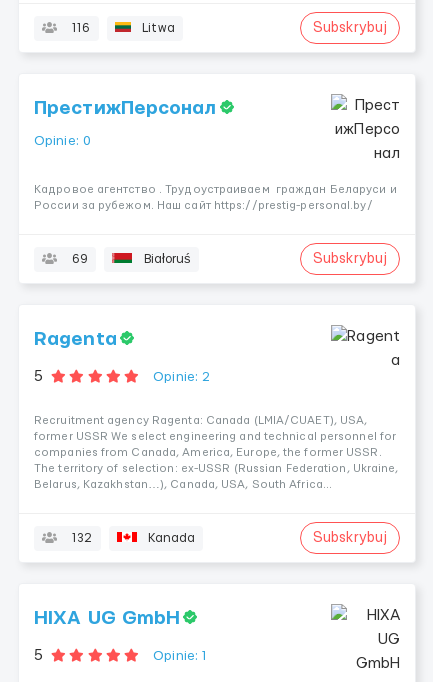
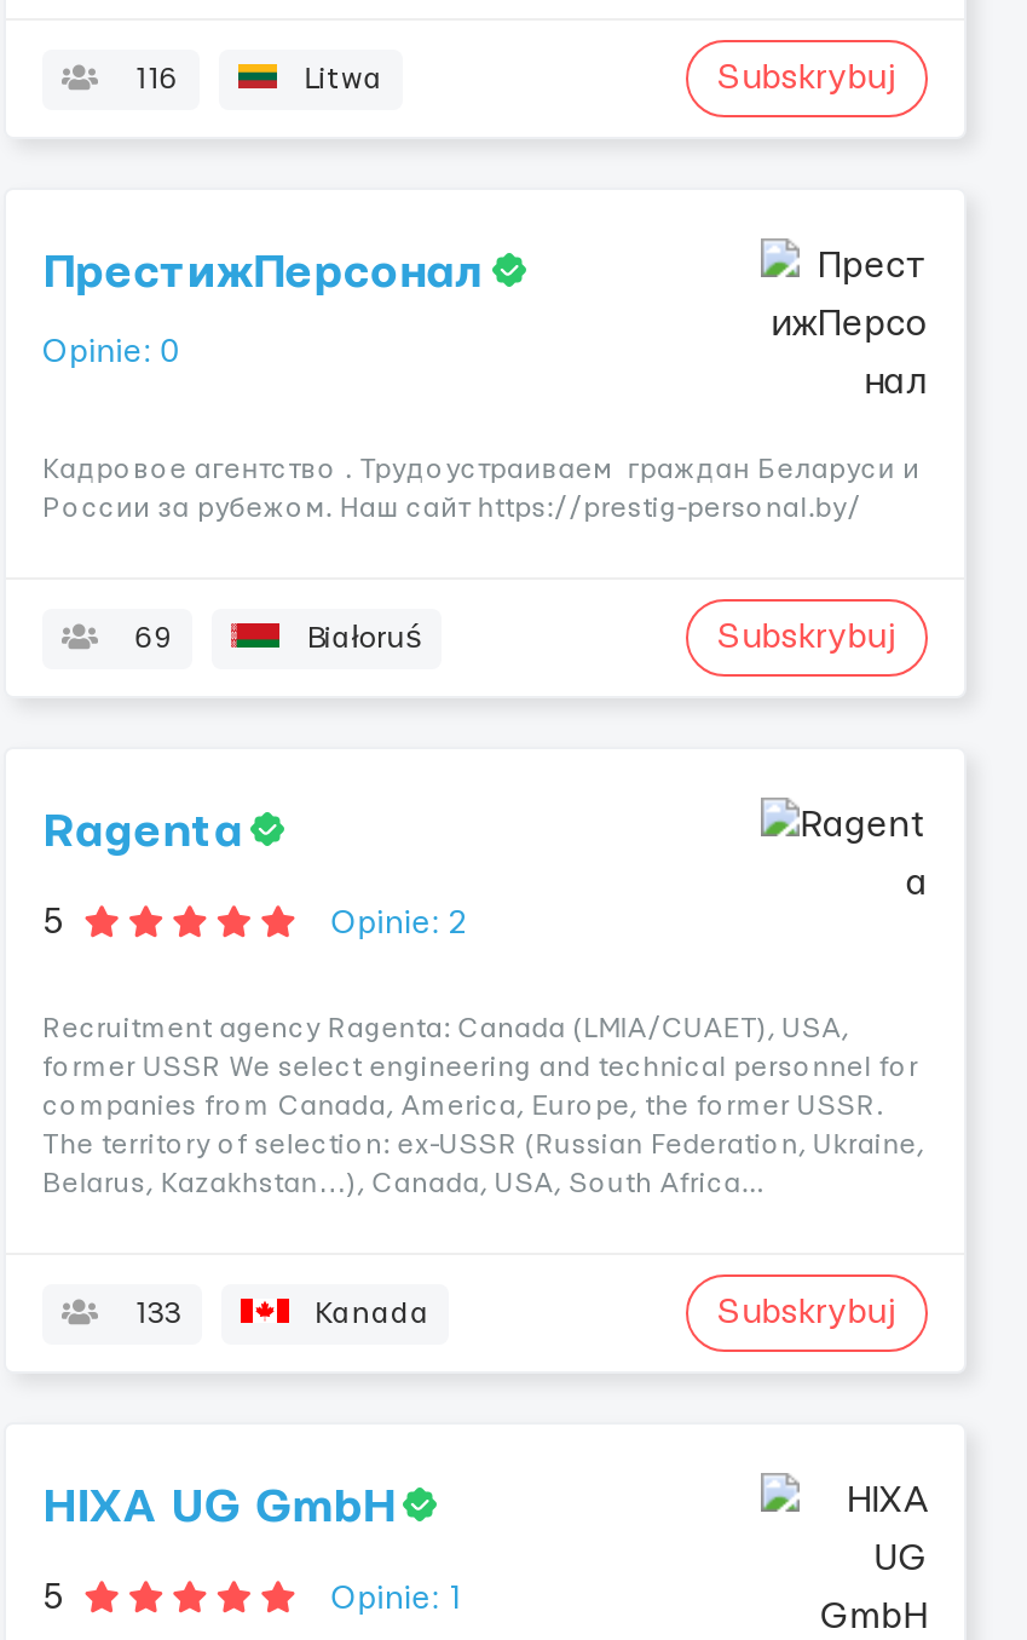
- 132
+ 133
